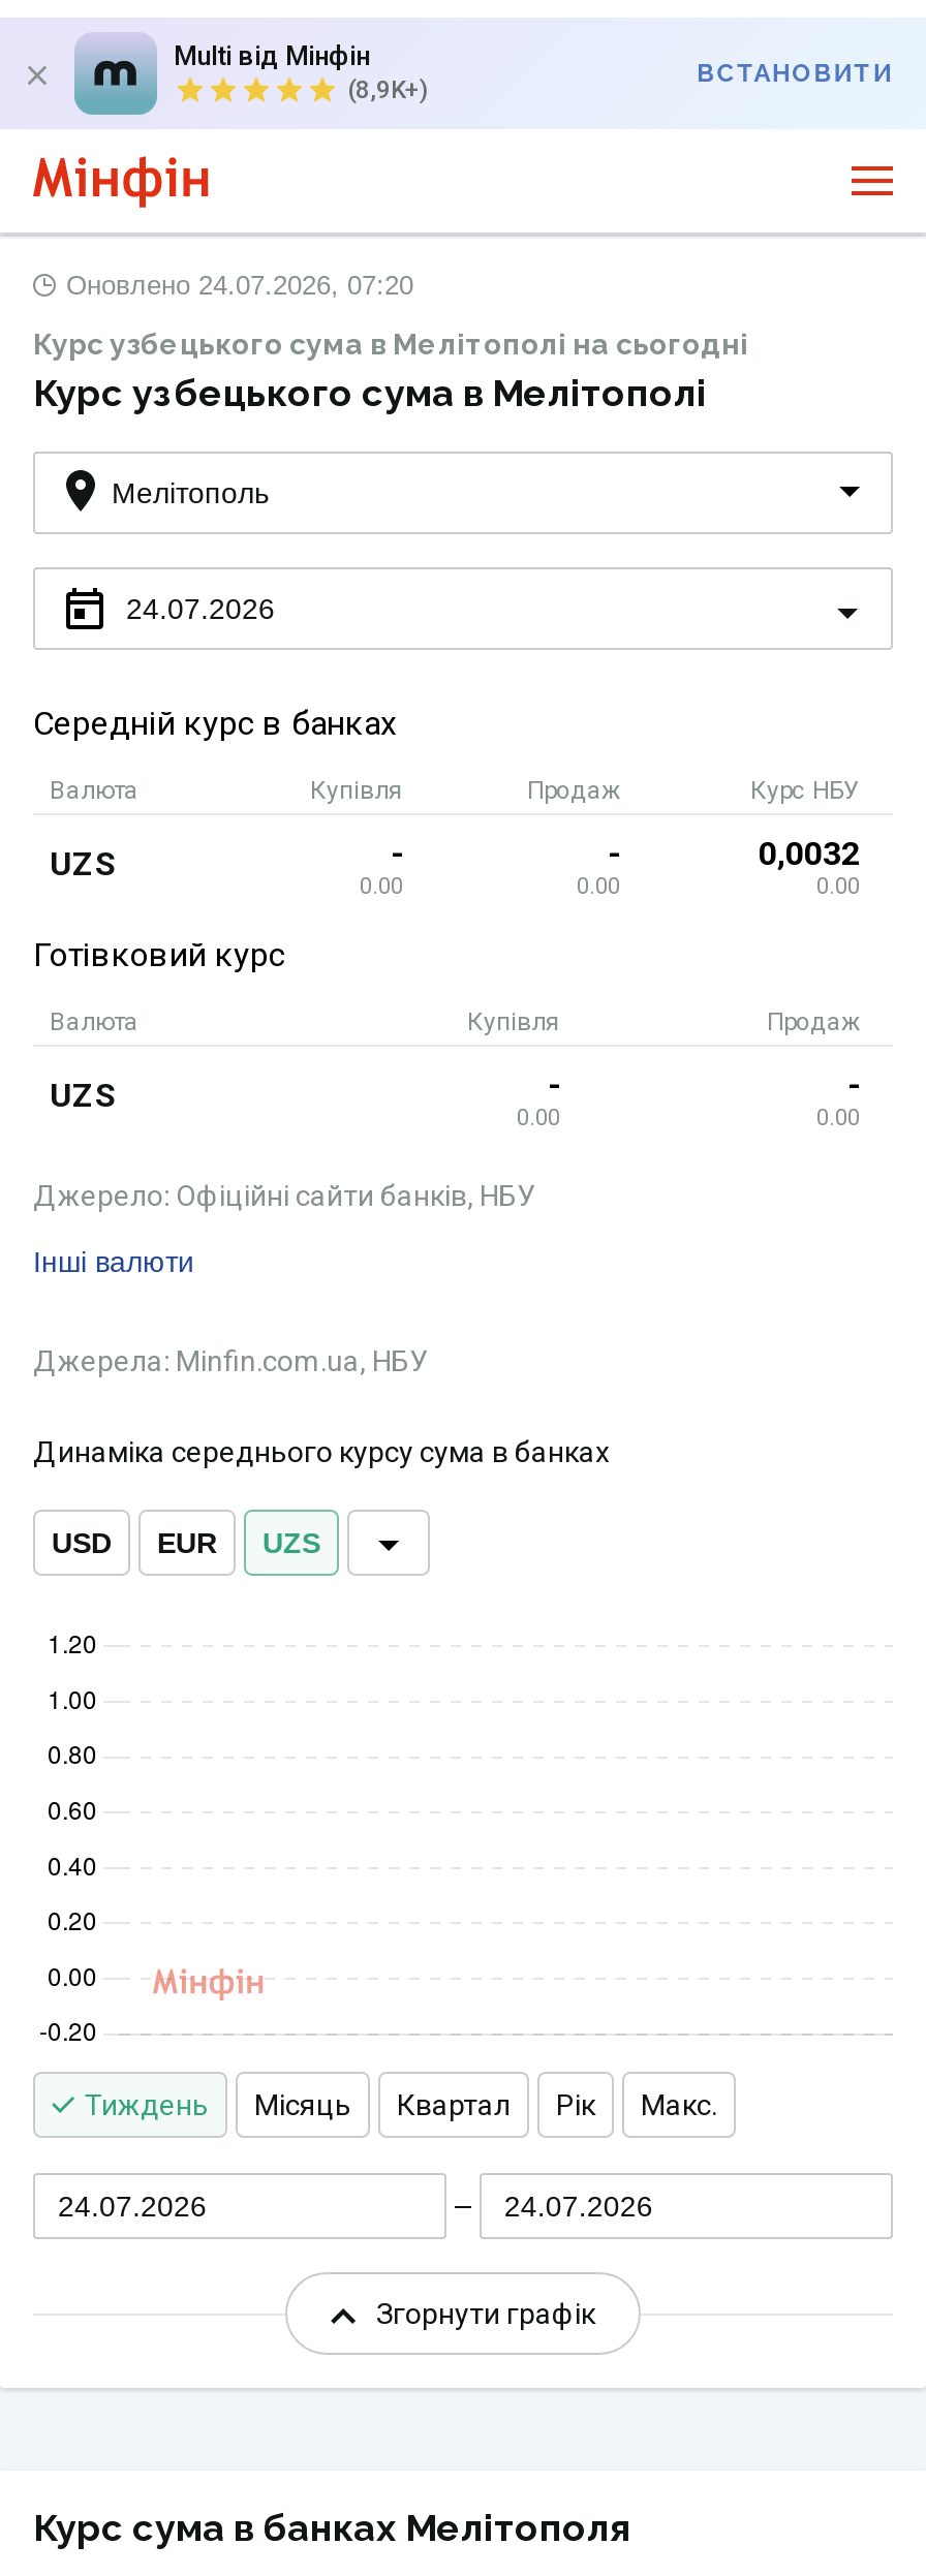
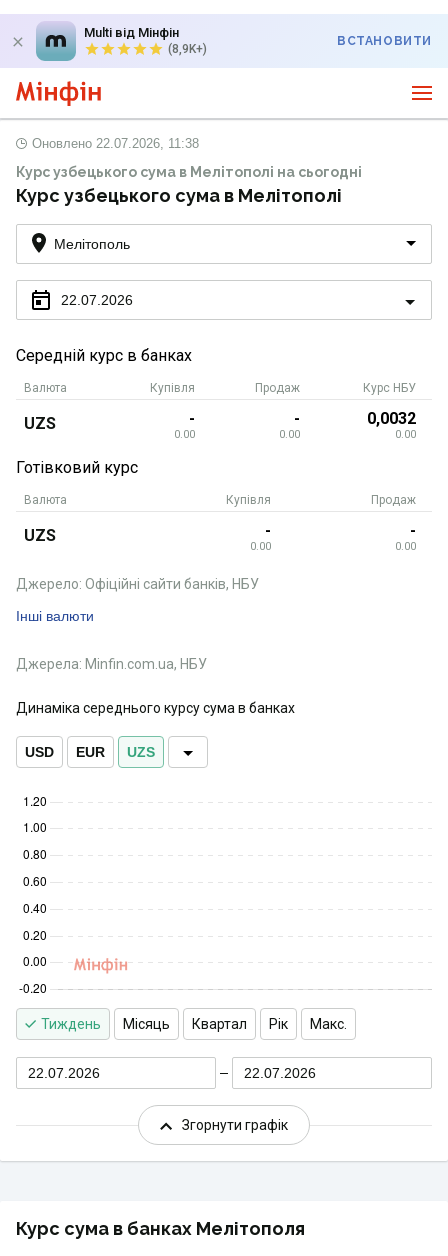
- Оновлено 24.07.2026, 07:20
+ Оновлено 22.07.2026, 11:38

- 24.07.2026
+ 22.07.2026

- 24.07.2026
+ 22.07.2026

- 24.07.2026
+ 22.07.2026
